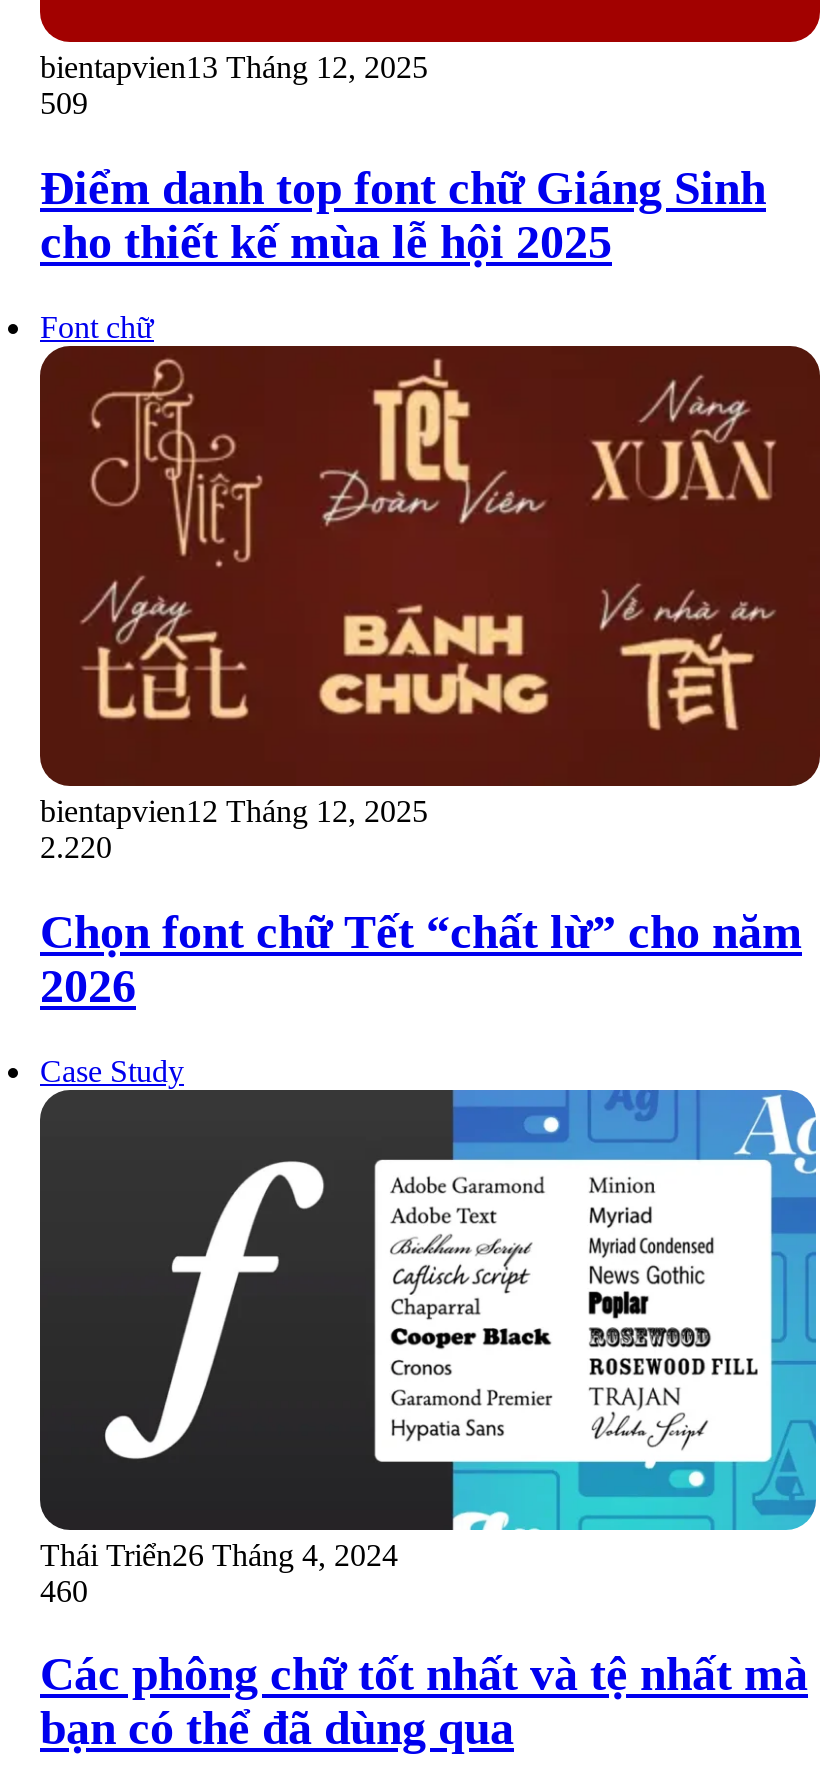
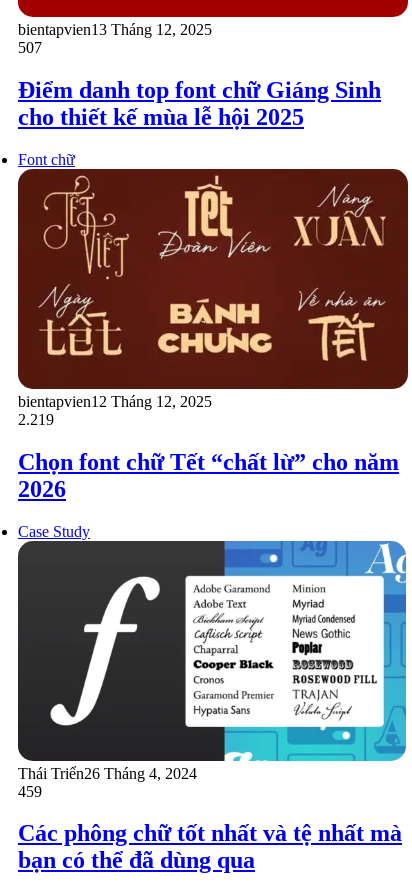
- 509
+ 507

- 2.220
+ 2.219

- 460
+ 459
